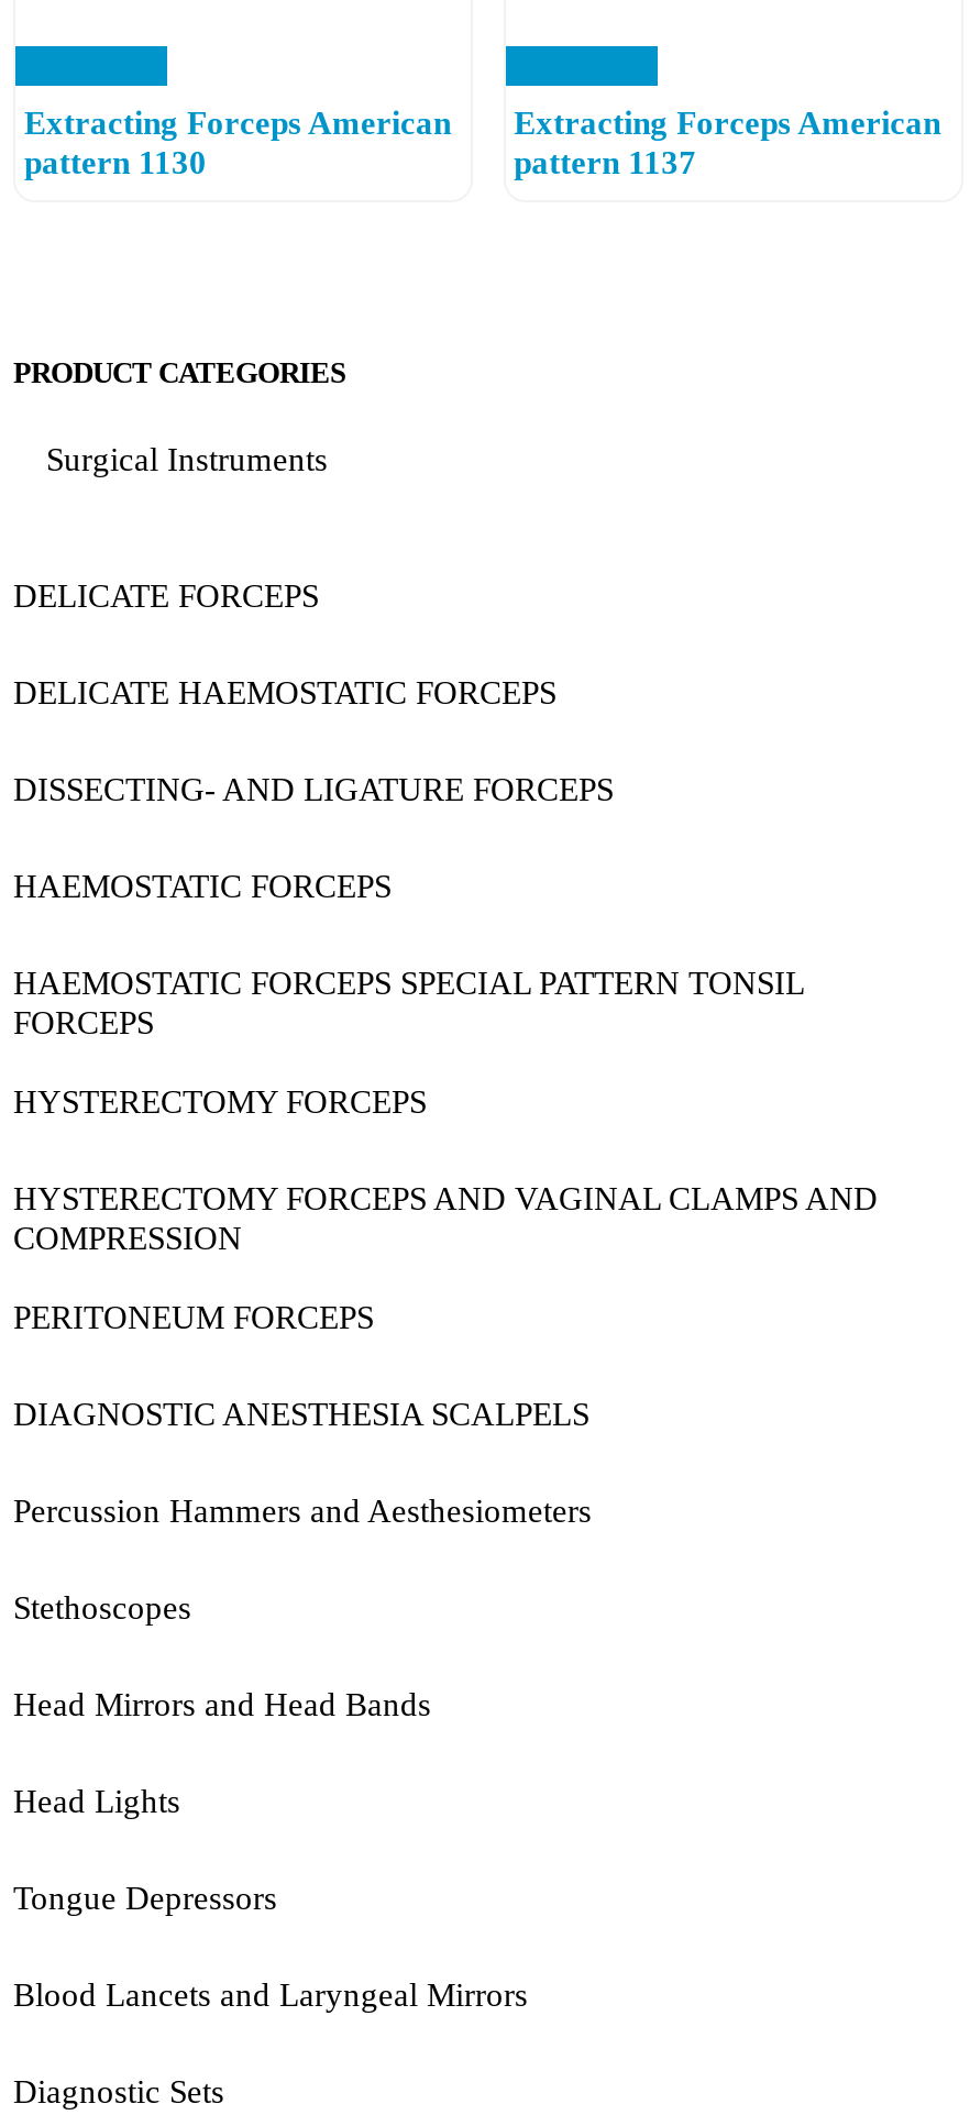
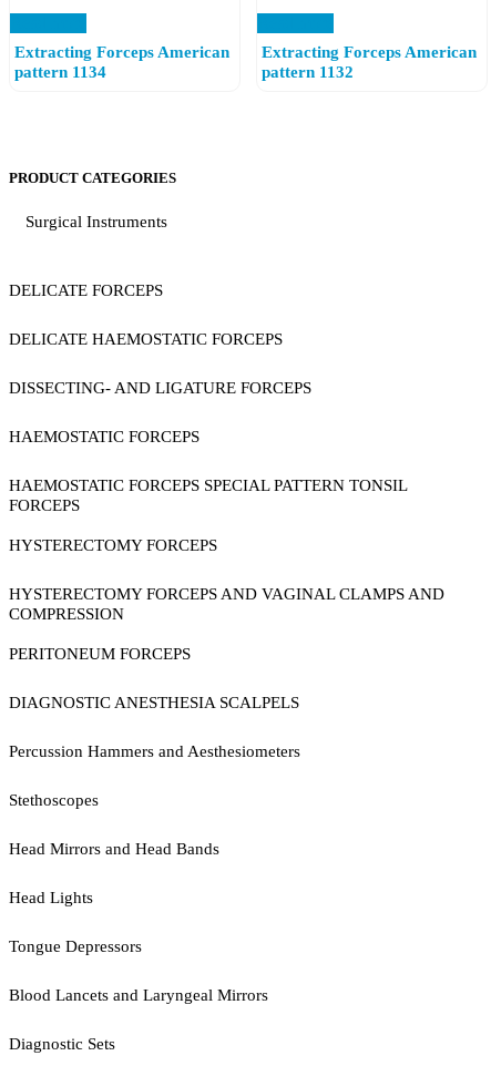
- pattern 1130
+ pattern 1134

- pattern 1137
+ pattern 1132
